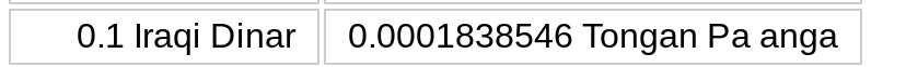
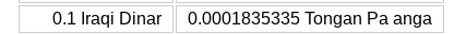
- 0.0001838546 Tongan Pa anga
+ 0.0001835335 Tongan Pa anga
